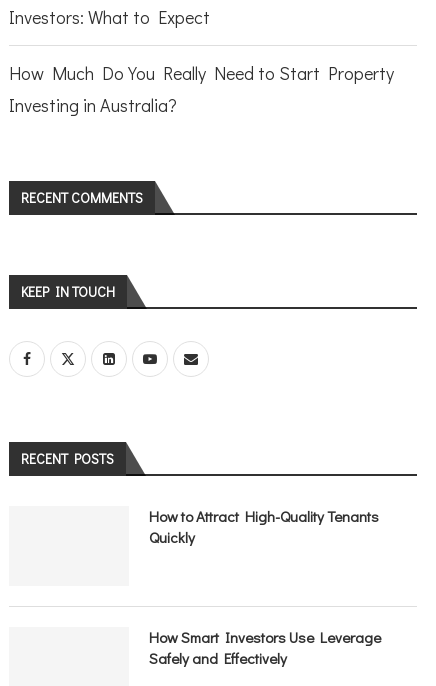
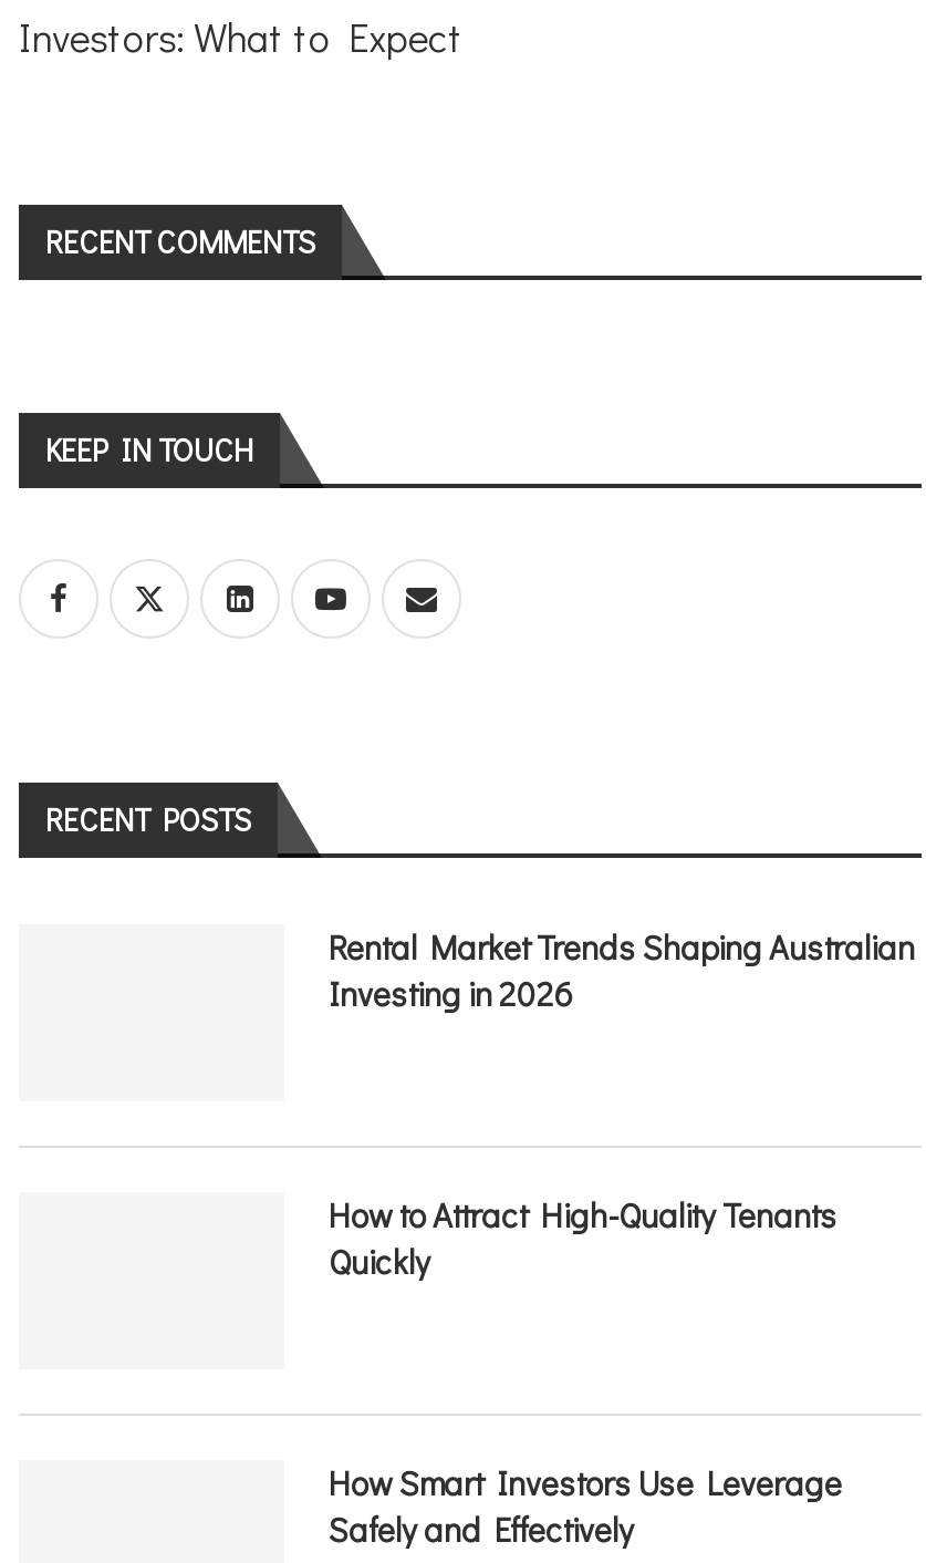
- How Much Do You Really Need to Start Property
- Investing in Australia?

moved up: RECENT COMMENTS | KEEP IN TOUCH | RECENT POSTS

+ Rental Market Trends Shaping Australian
+ Investing in 2026
